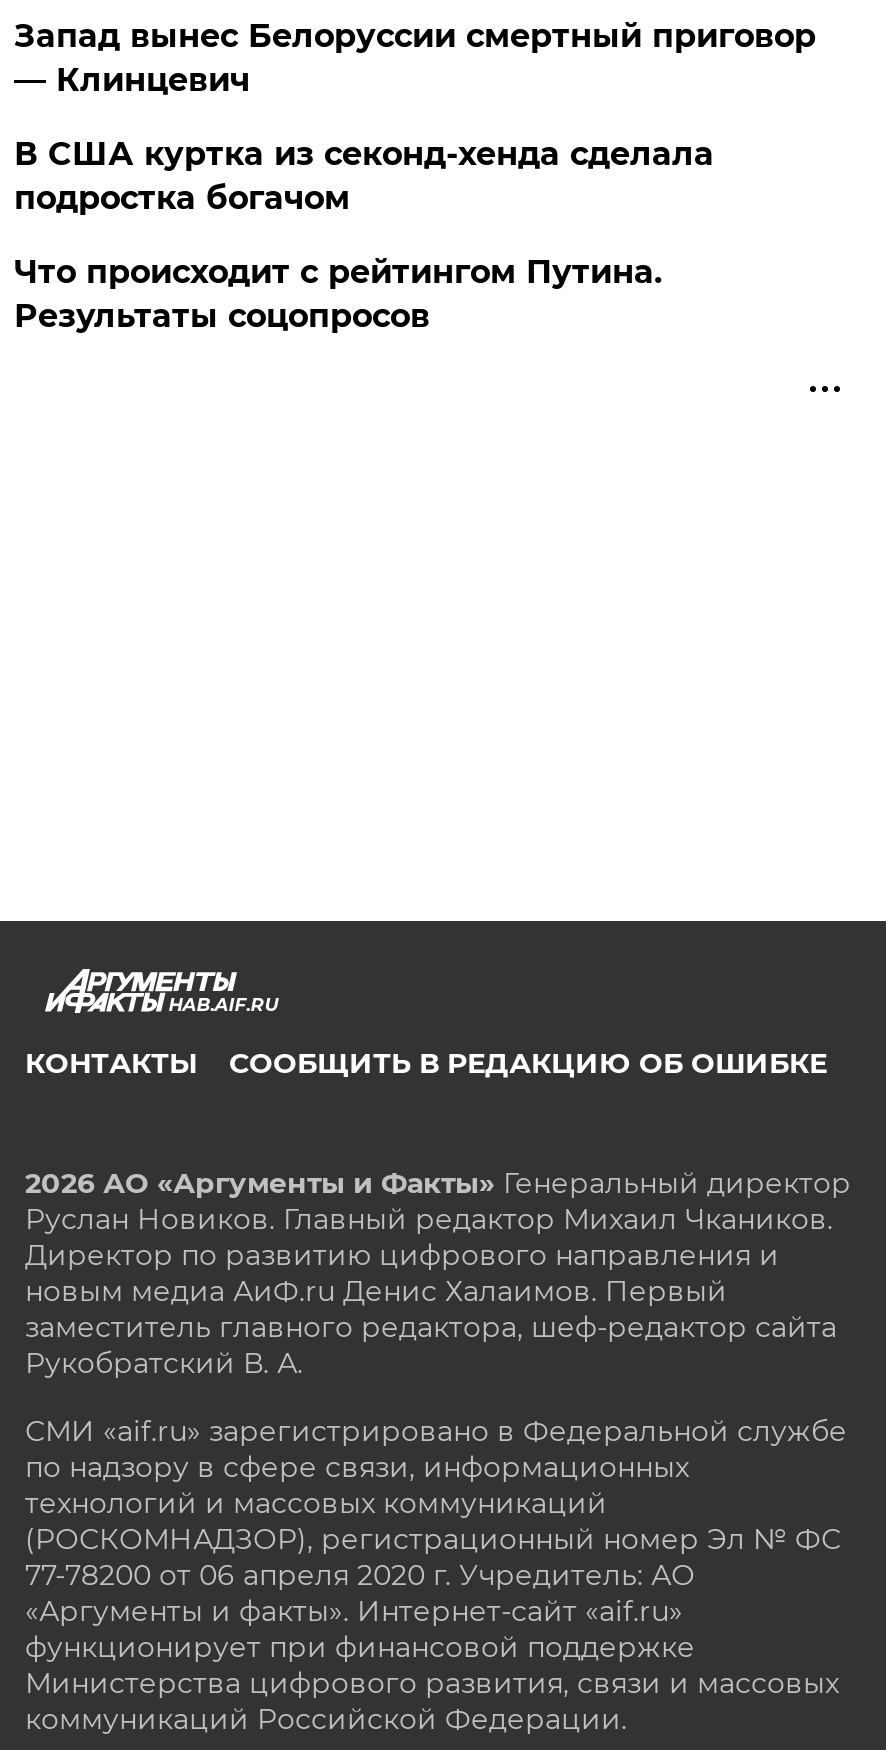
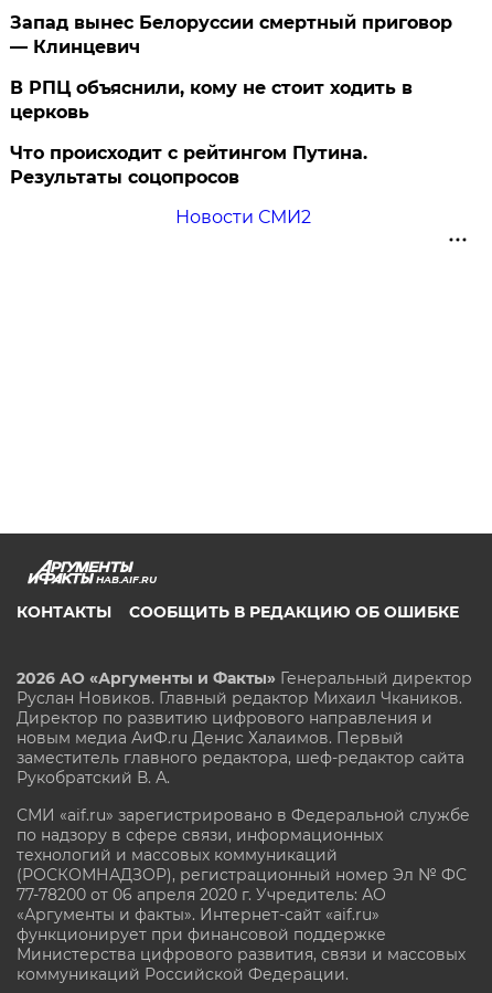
- В США куртка из секонд-хенда сделала
- подростка богачом
+ В РПЦ объяснили, кому не стоит ходить в
+ церковь

+ Новости СМИ2
